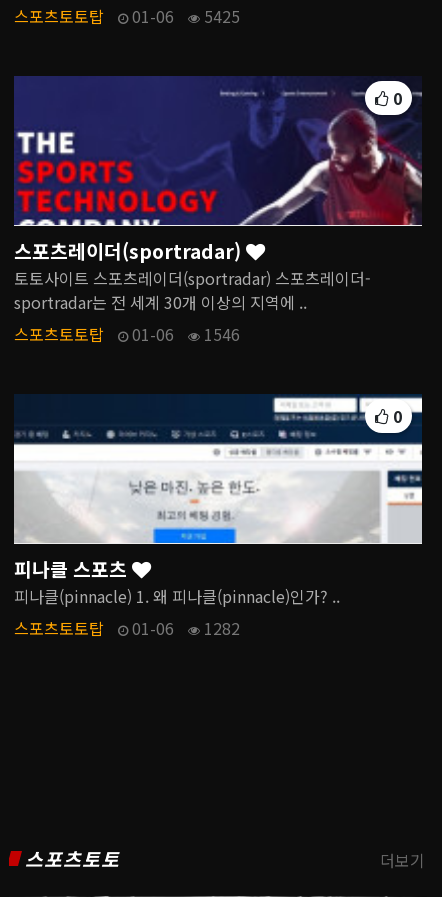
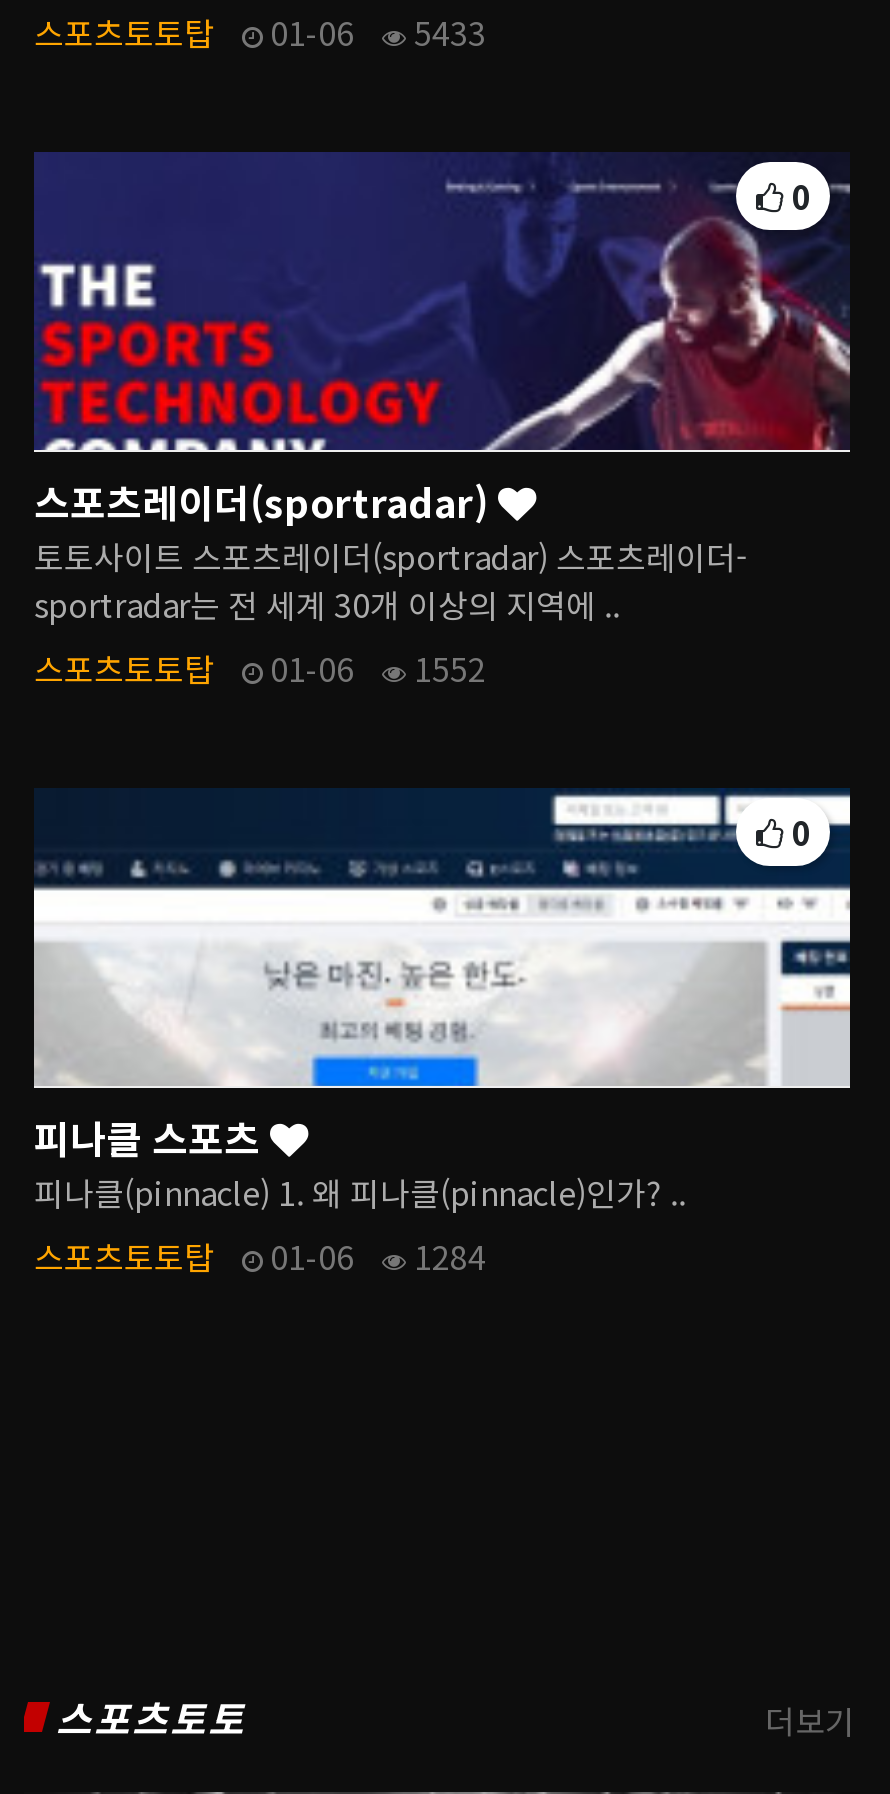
- 스포츠토토탑 01-06 5425
+ 스포츠토토탑 01-06 5433

- 스포츠토토탑 01-06 1546
+ 스포츠토토탑 01-06 1552

- 스포츠토토탑 01-06 1282
+ 스포츠토토탑 01-06 1284
